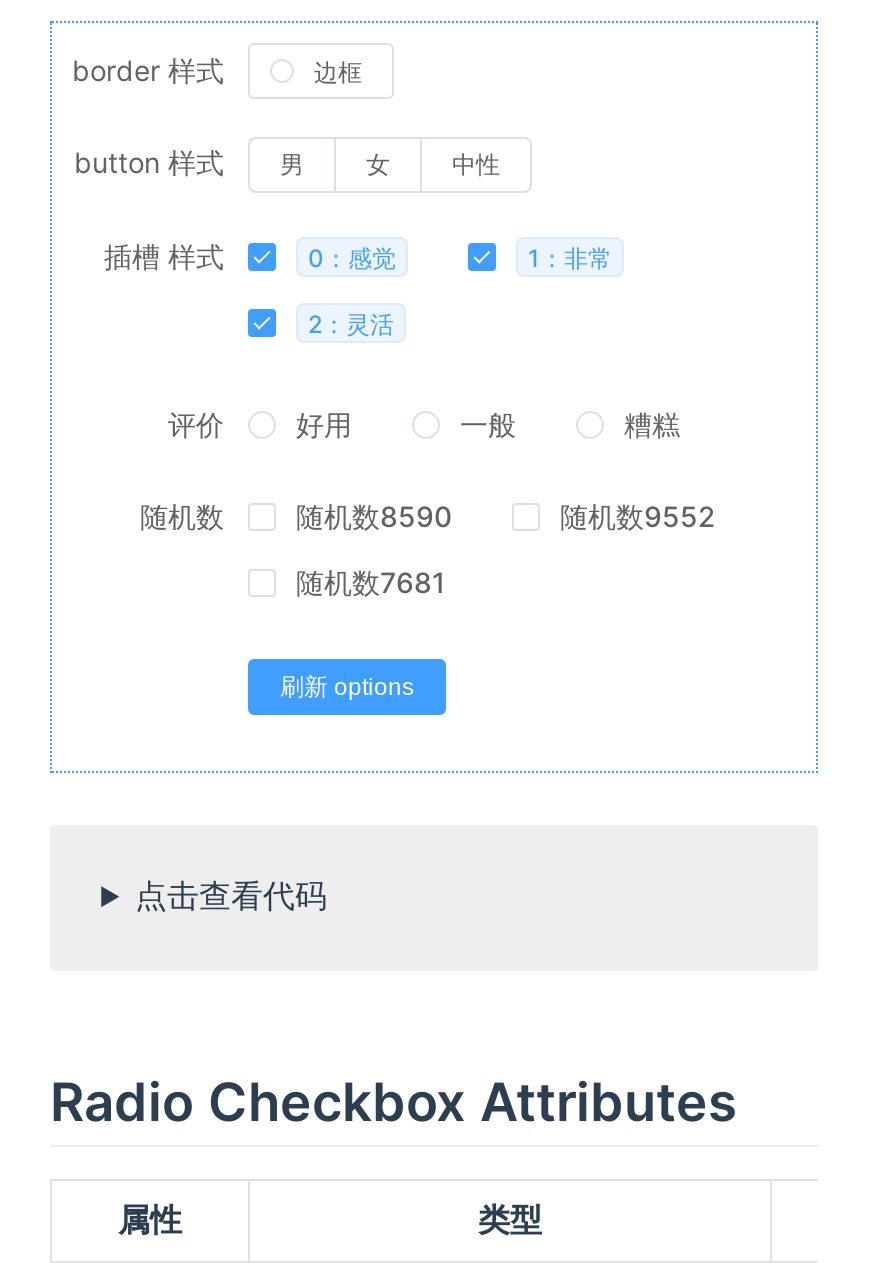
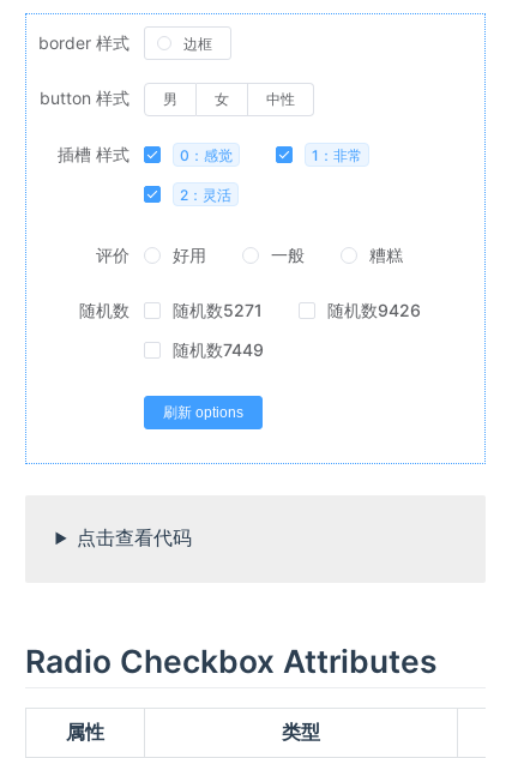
- 随机数8590
+ 随机数5271

- 随机数9552
+ 随机数9426

- 随机数7681
+ 随机数7449
